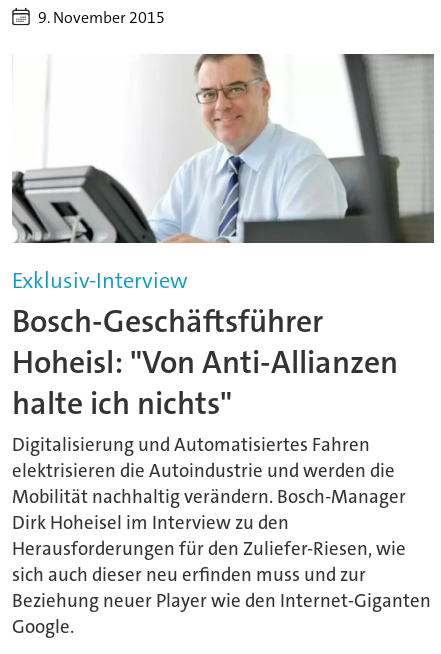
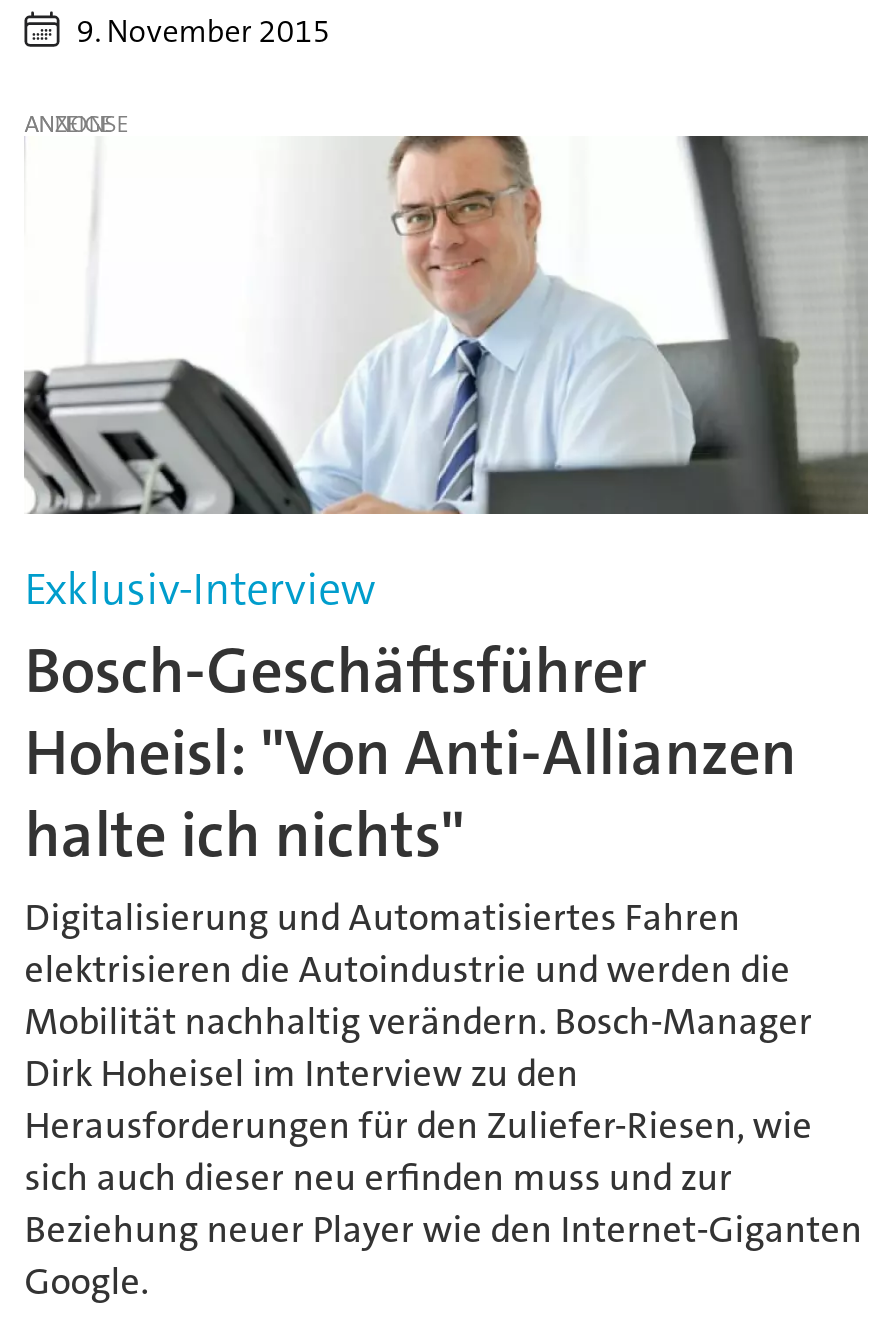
+ ANZEIGE
